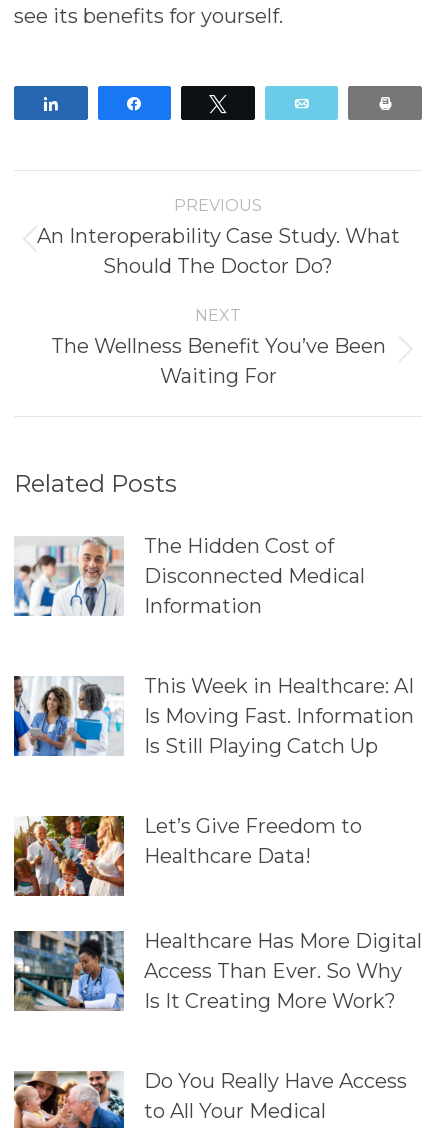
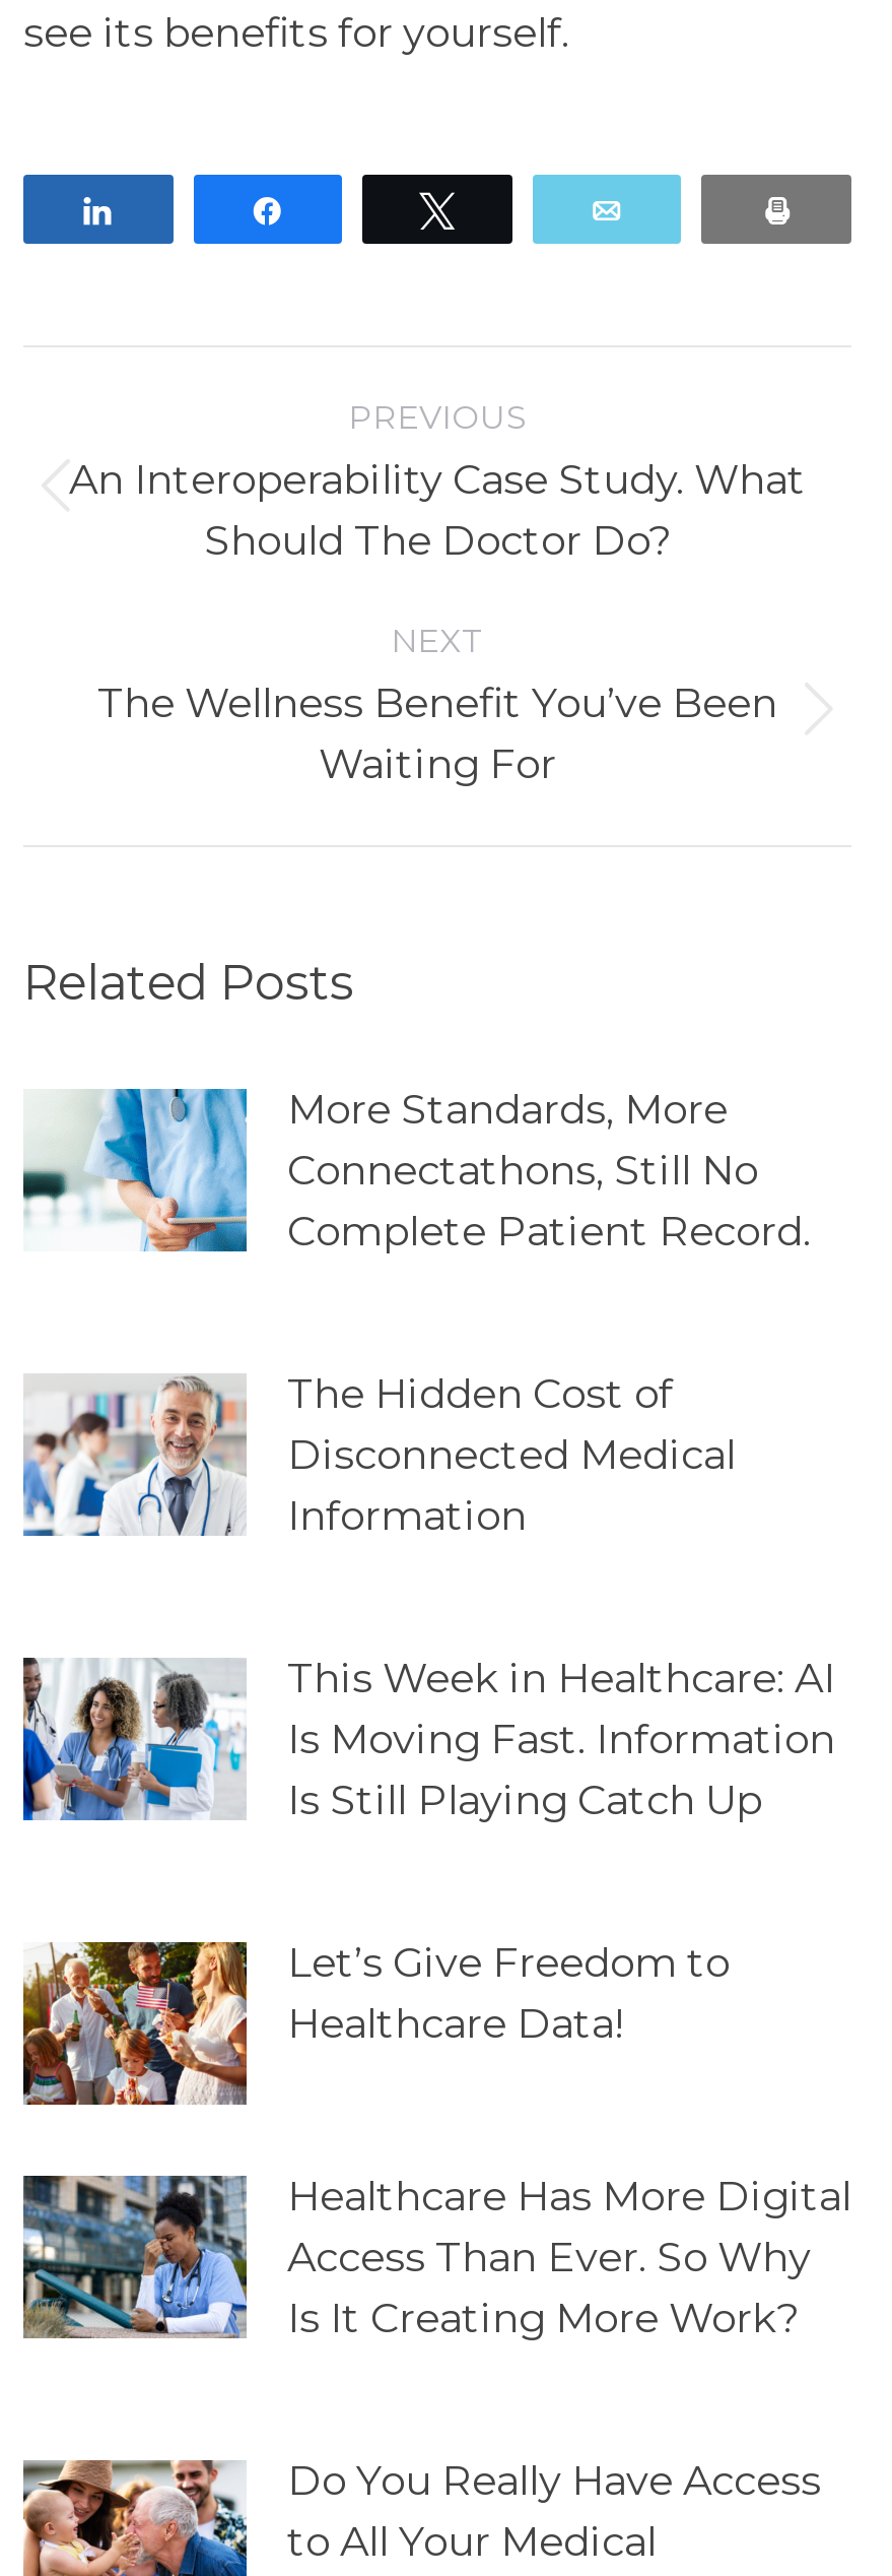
+ [image]
+ More Standards, More
+ Connectathons, Still No
+ Complete Patient Record.
